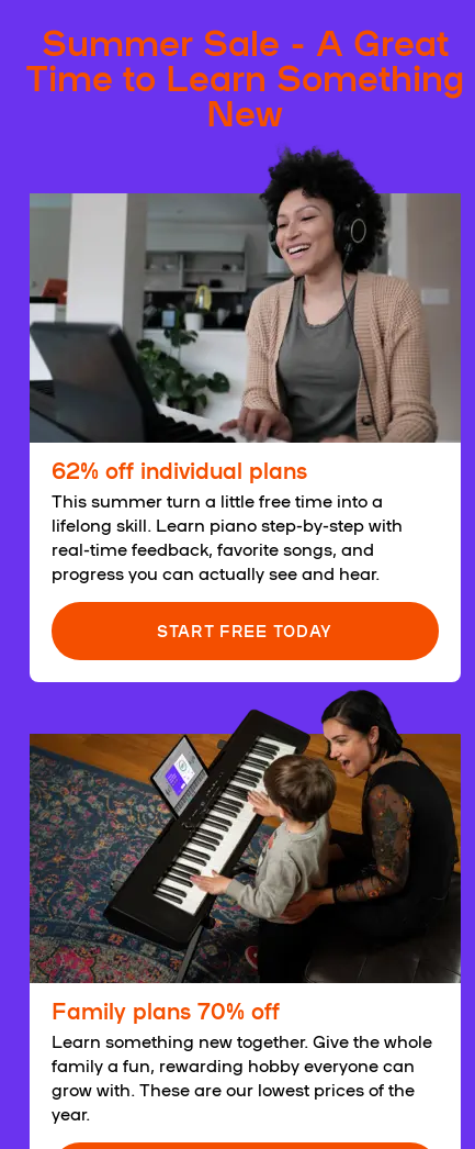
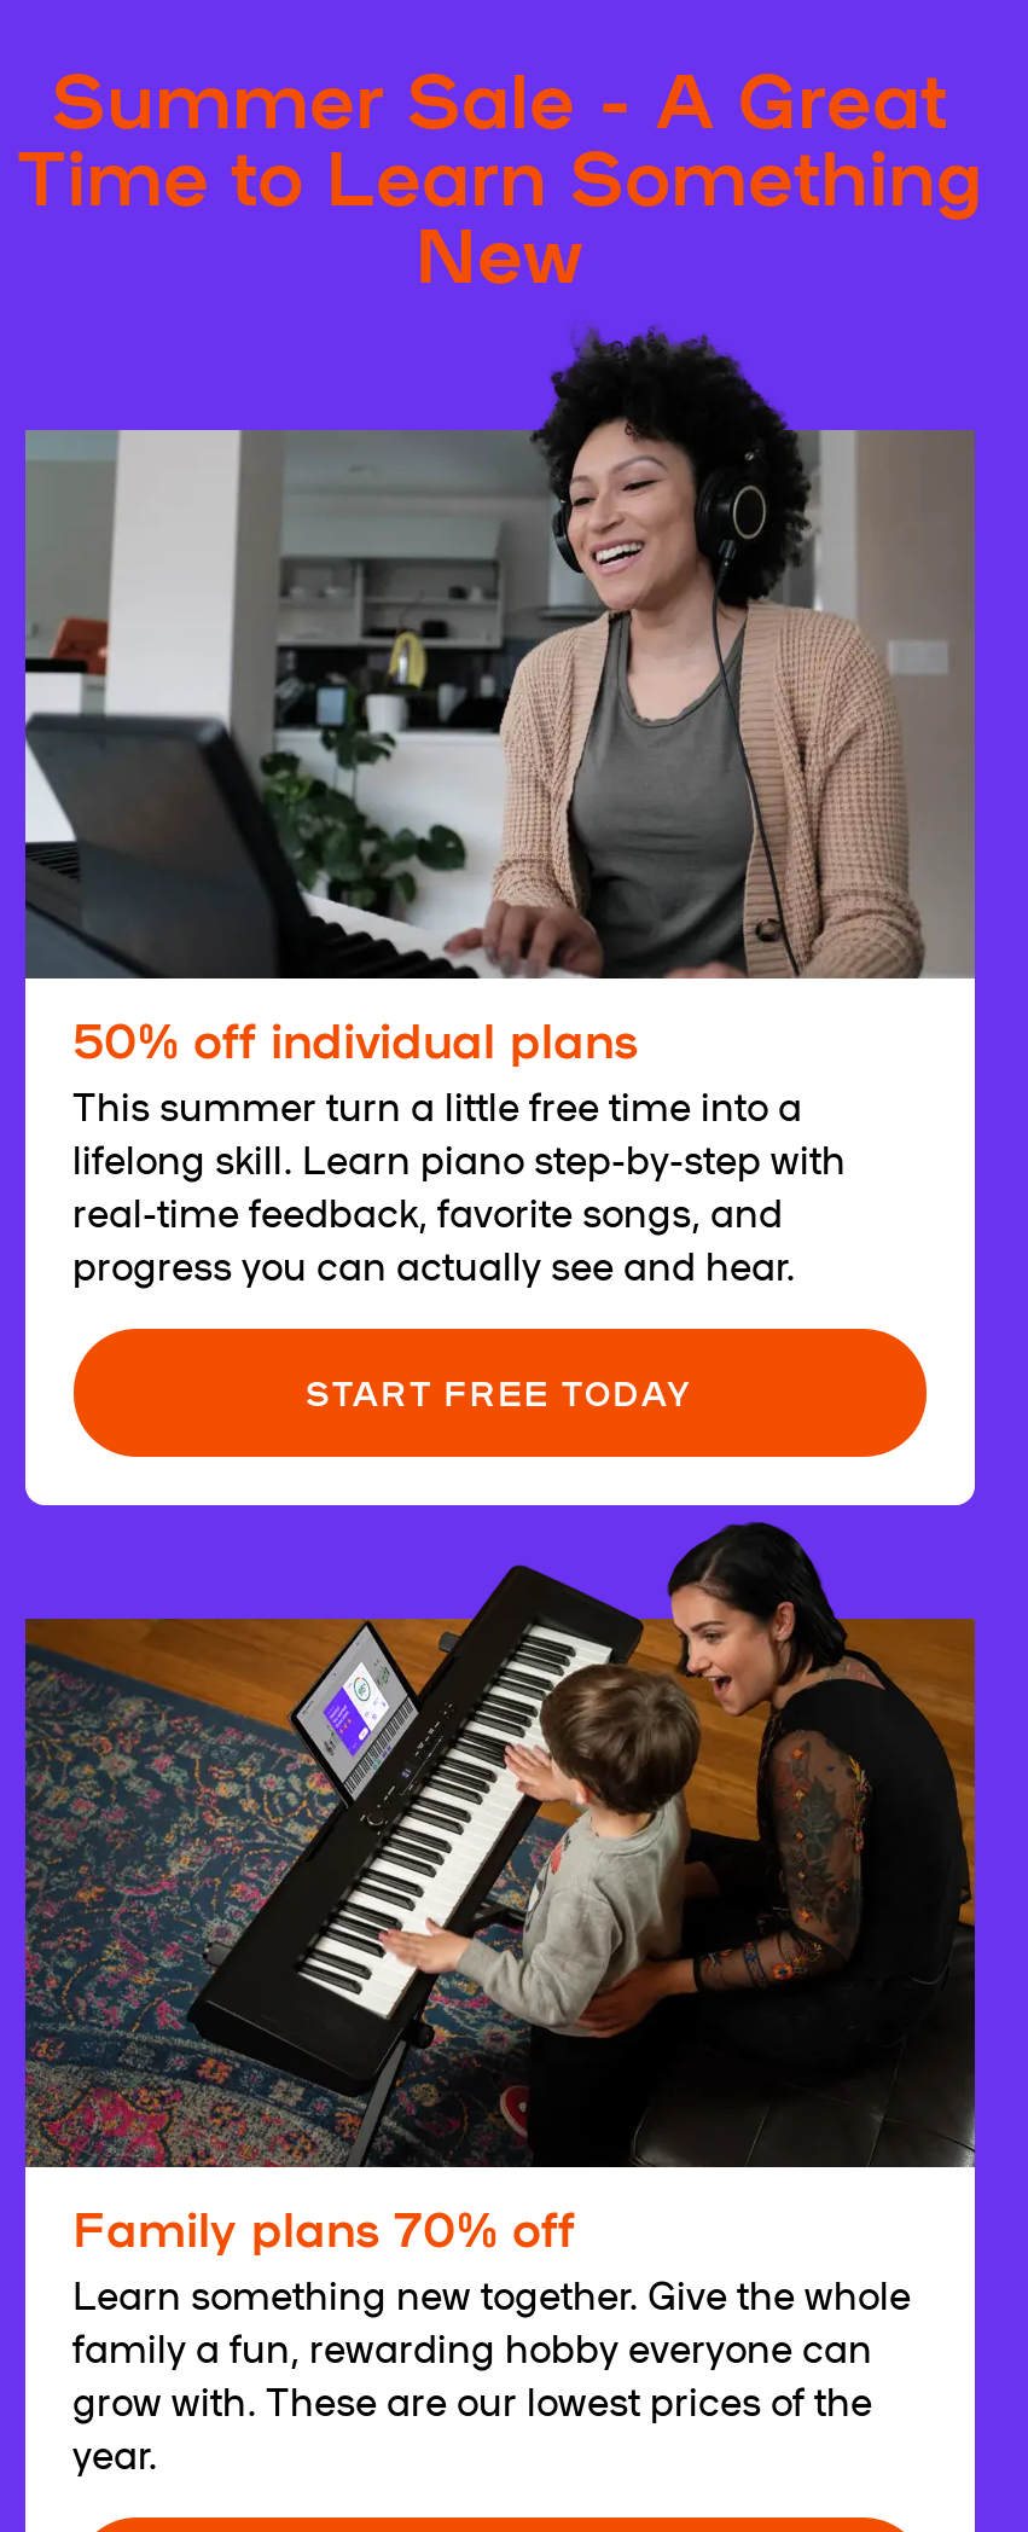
- 62% off individual plans
+ 50% off individual plans
